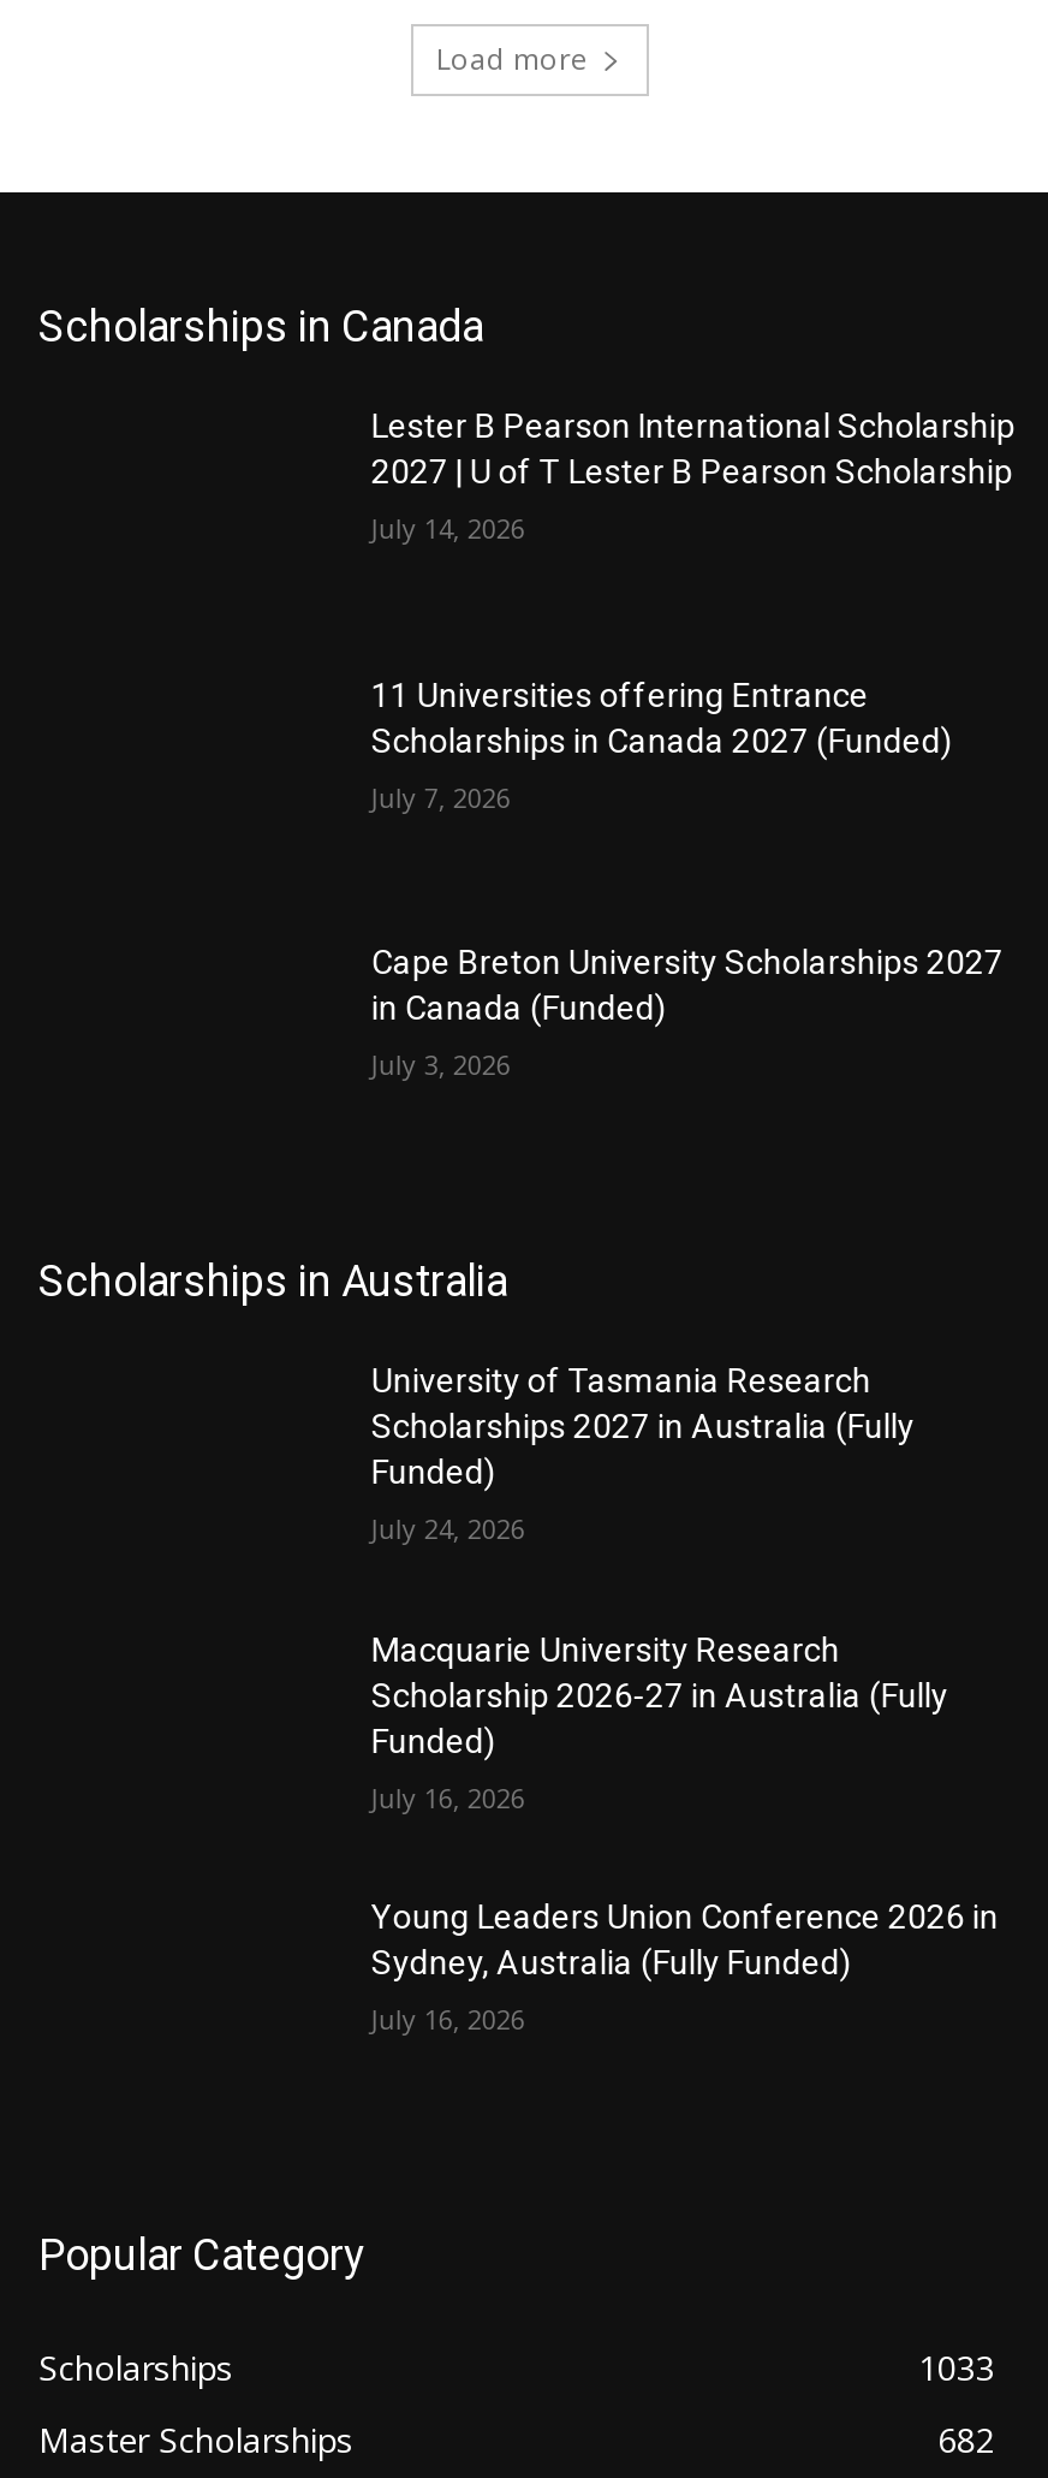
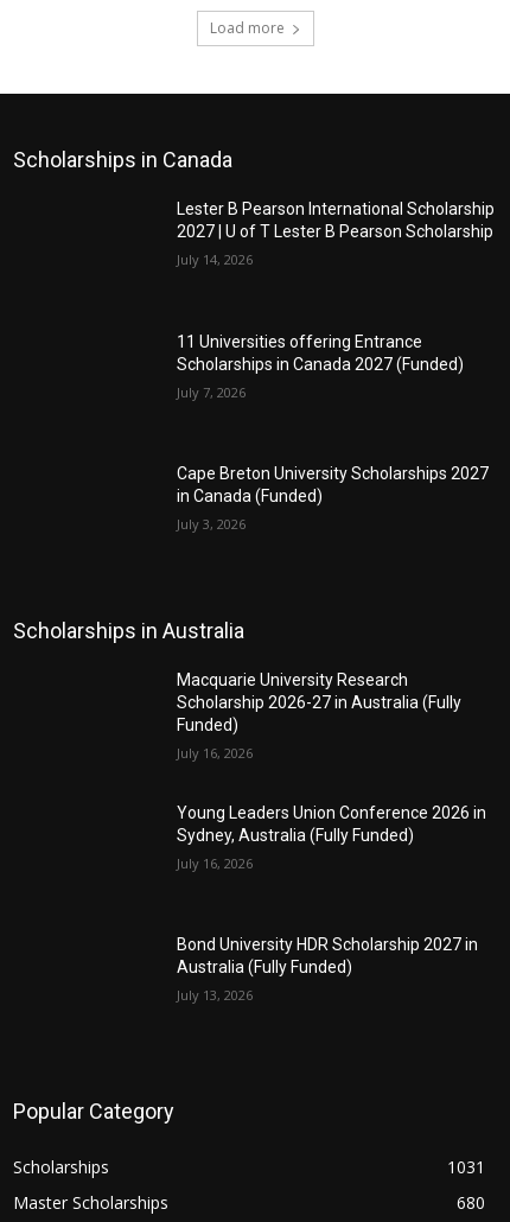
- University of Tasmania Research
- Scholarships 2027 in Australia (Fully
- Funded)
- July 24, 2026

moved up: Macquarie University Research | Scholarship 2026-27 in Australia (Fully | Funded) | July 16, 2026 | Young Leaders Union Conference 2026 in | Sydney, Australia (Fully Funded) | July 16, 2026

+ Bond University HDR Scholarship 2027 in
+ Australia (Fully Funded)
+ July 13, 2026

- 1033
+ 1031

- 682
+ 680
